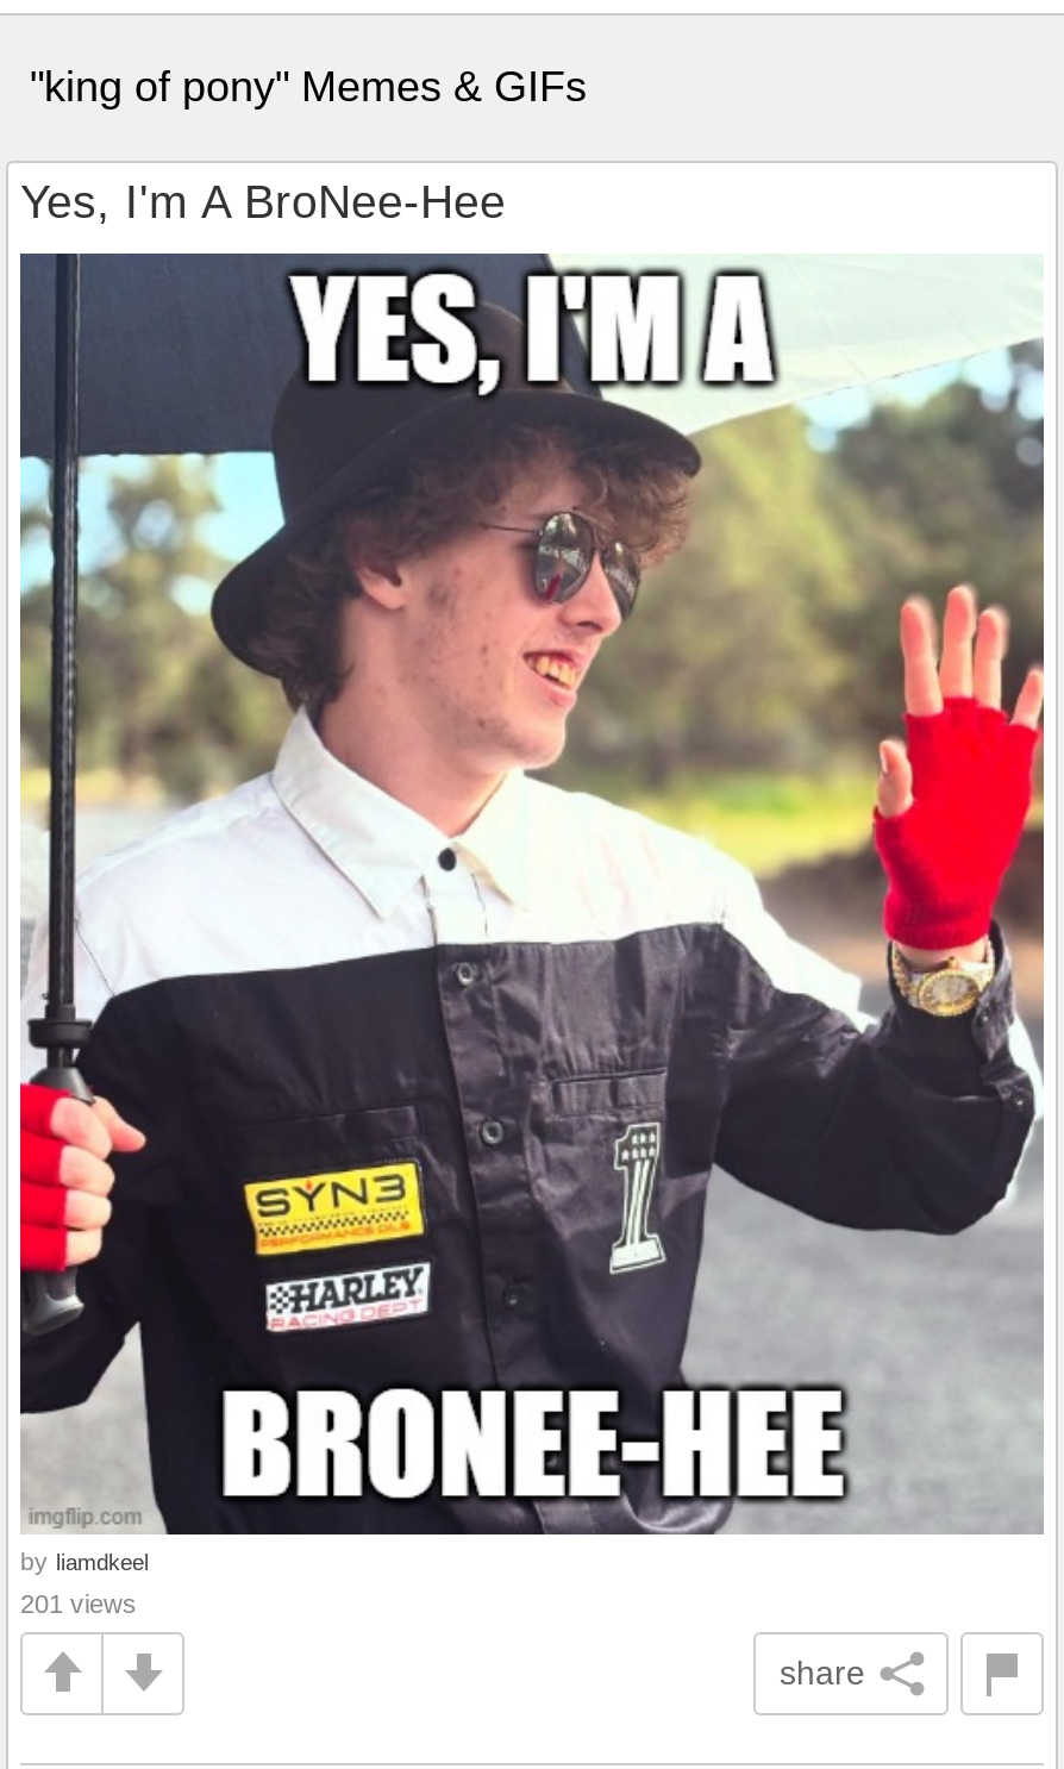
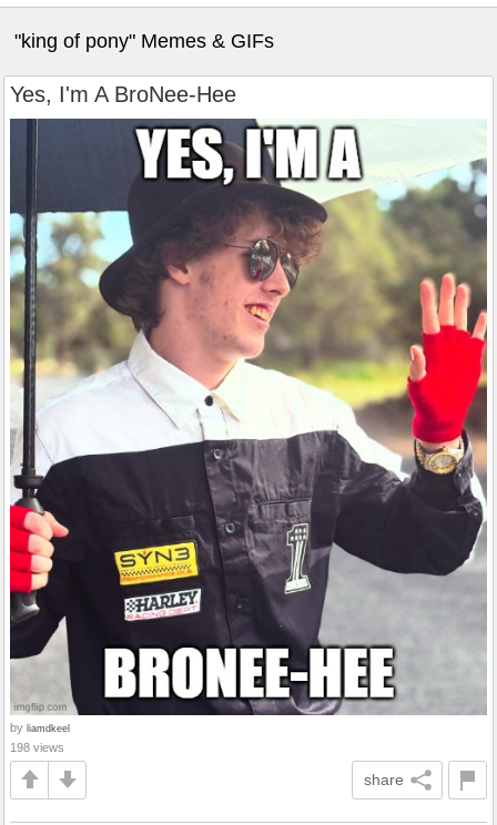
- 201 views
+ 198 views
